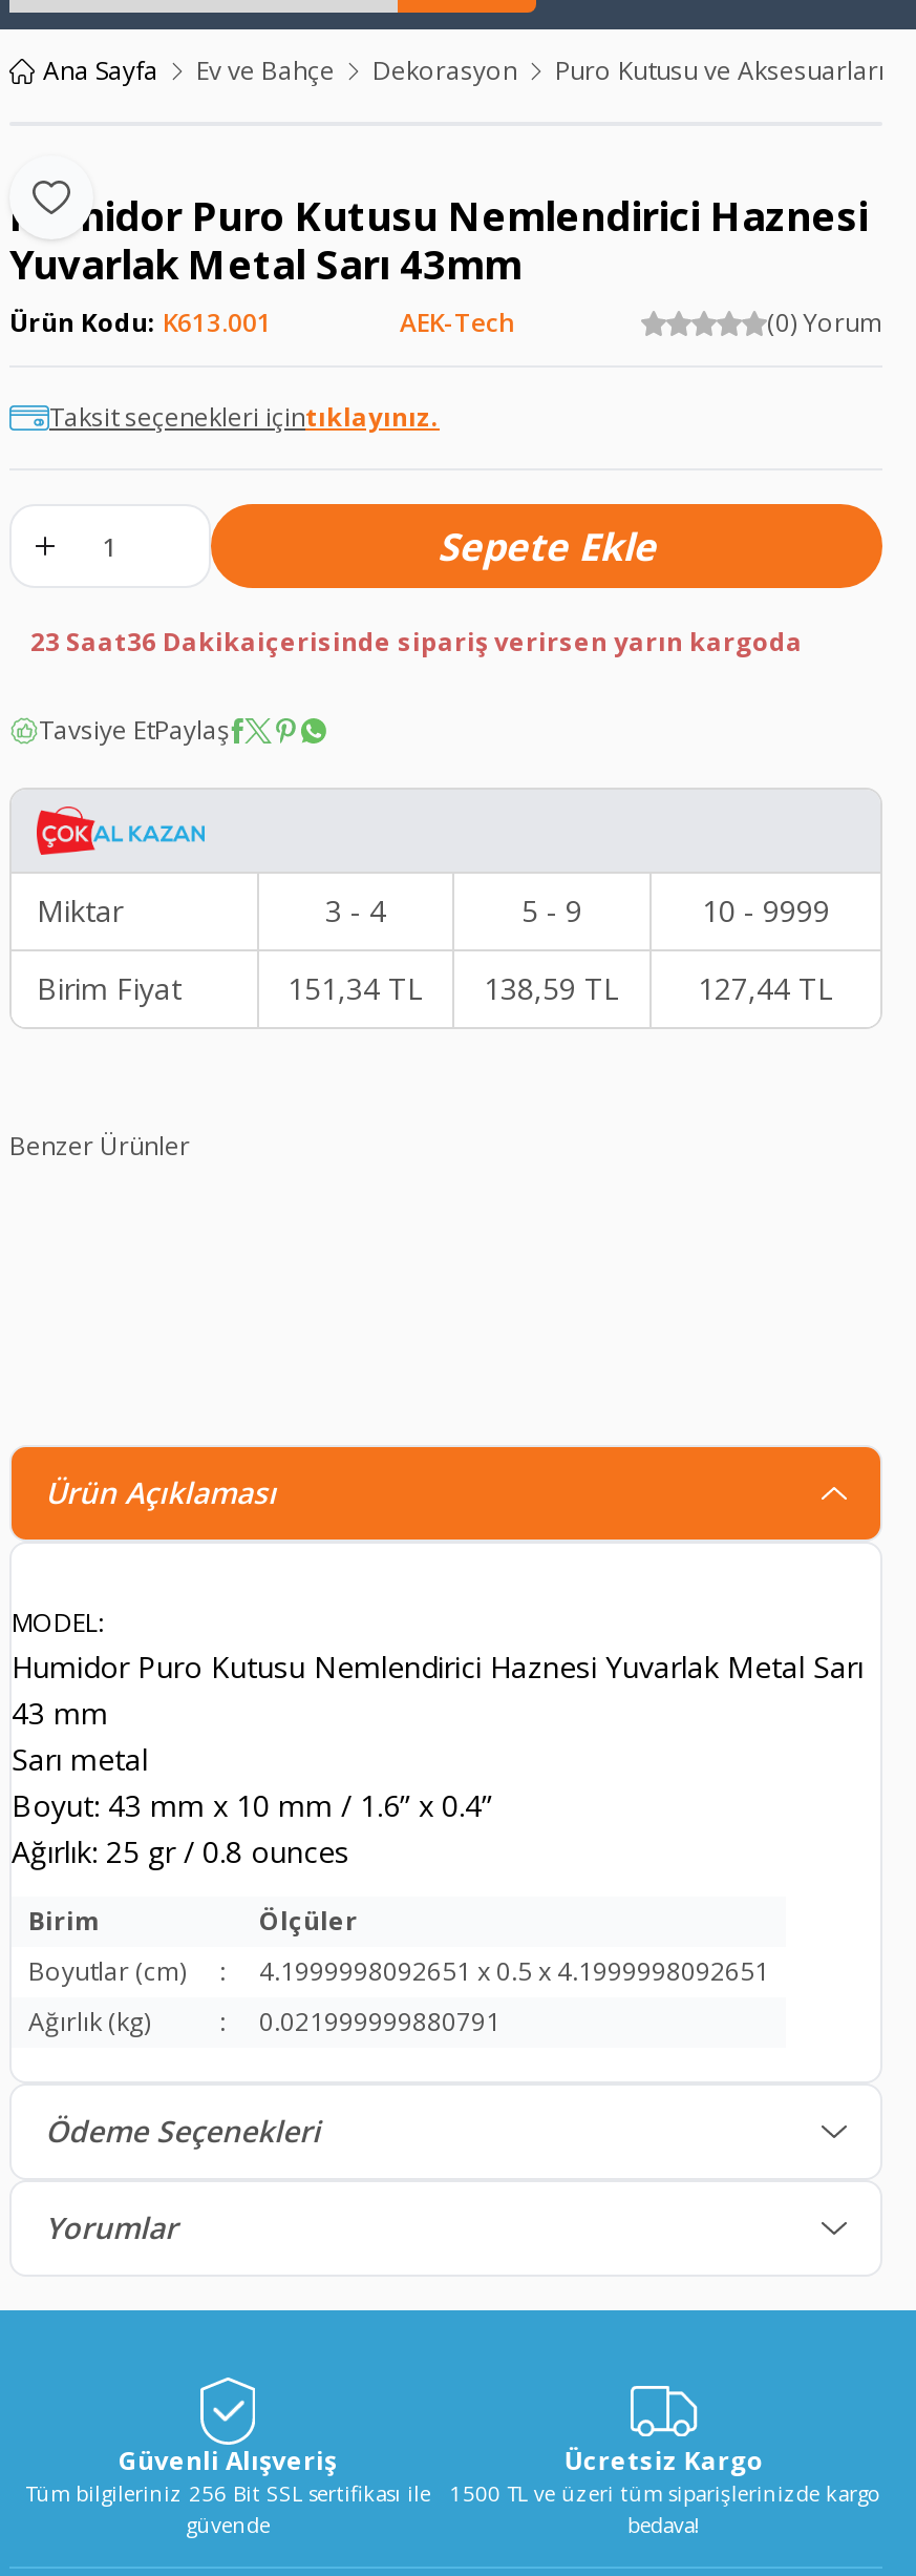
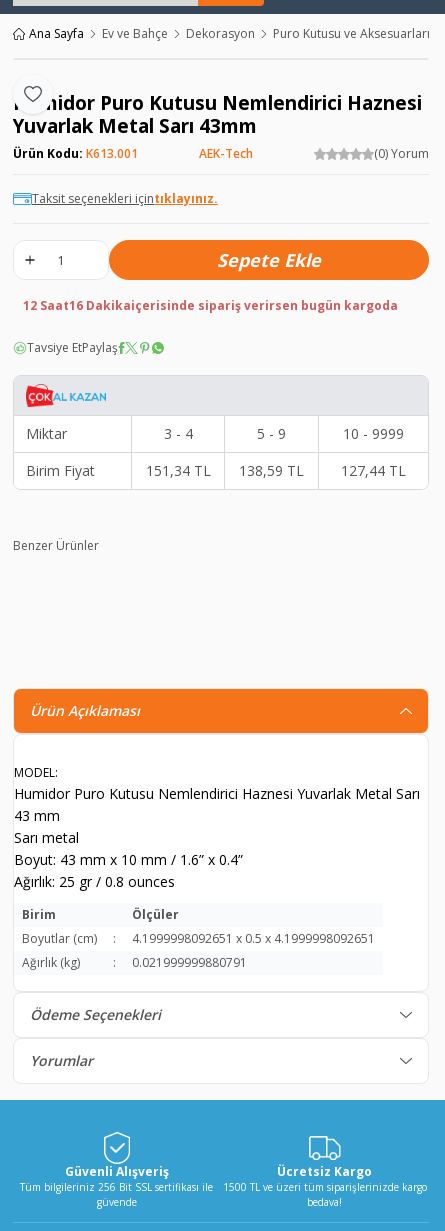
- 23 Saat36 Dakikaiçerisinde sipariş verirsen yarın kargoda
+ 12 Saat16 Dakikaiçerisinde sipariş verirsen bugün kargoda
